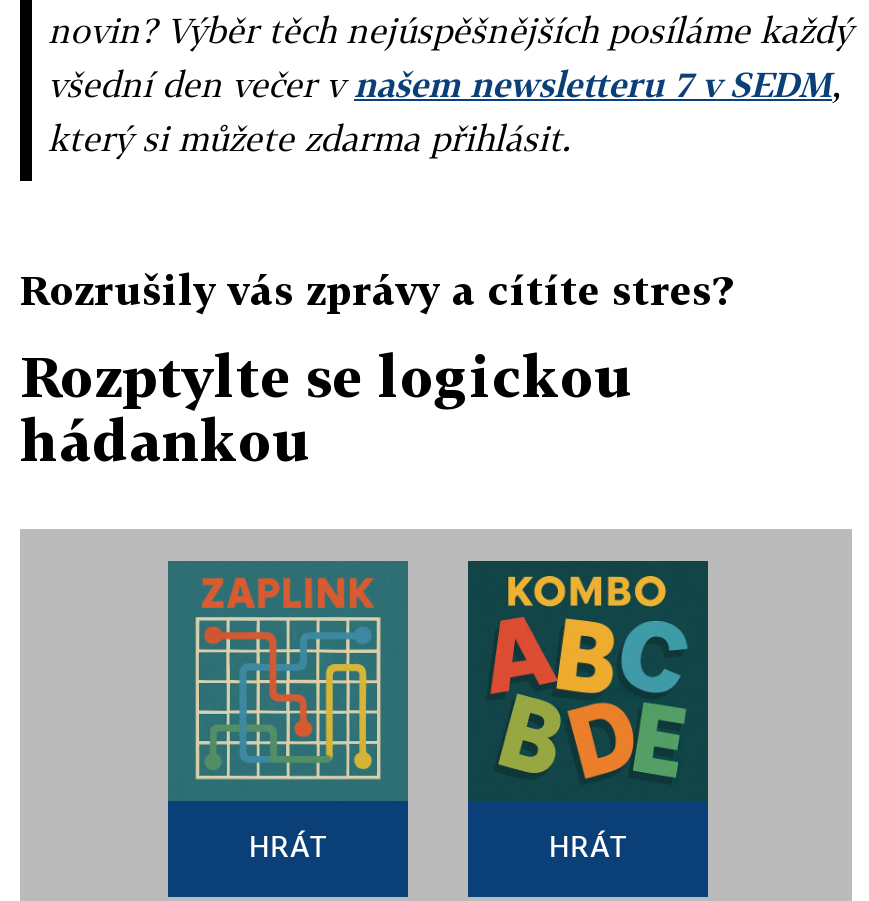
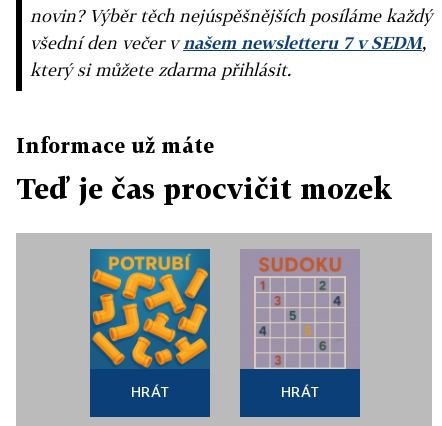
- Rozrušily vás zprávy a cítíte stres?
+ Informace už máte

- Rozptylte se logickou
- hádankou
+ Teď je čas procvičit mozek

- [image]
+ [image]

- [image]
+ [image]
